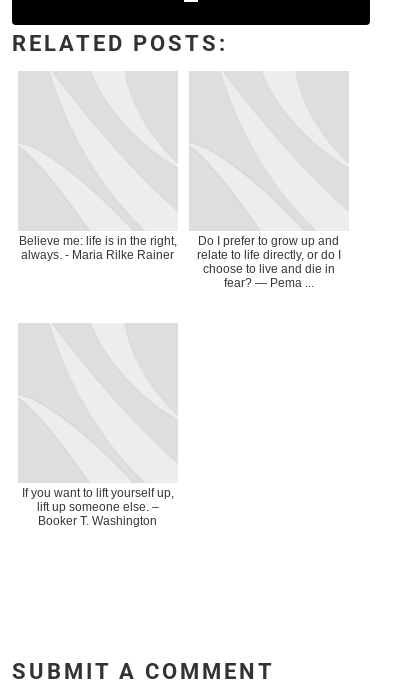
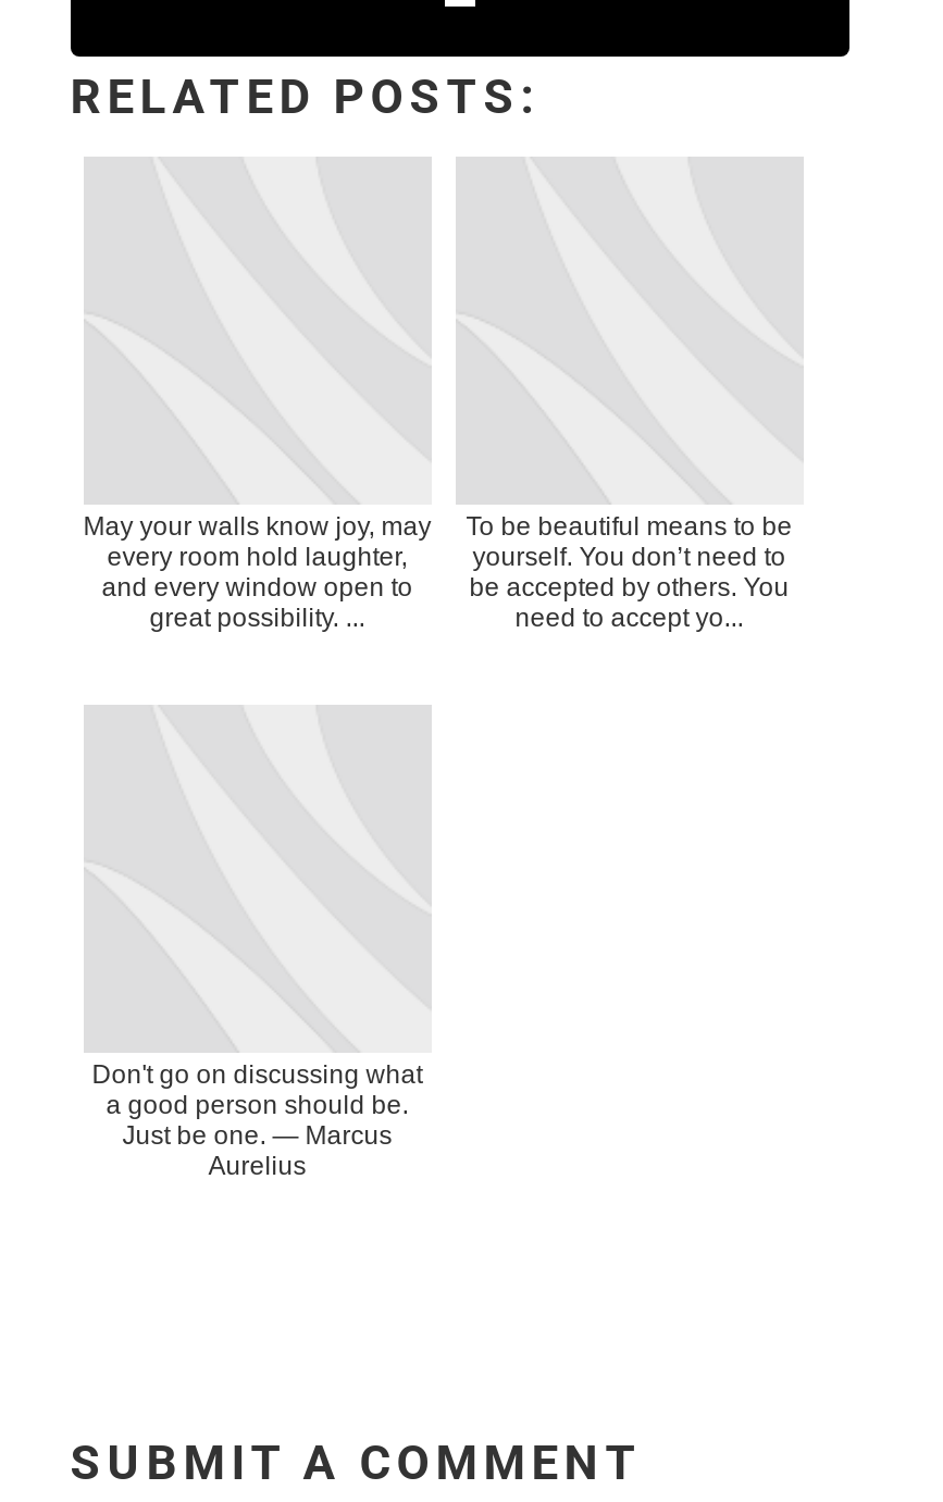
- Believe me: life is in the right,
- always. - Maria Rilke Rainer
+ May your walls know joy, may
+ every room hold laughter,
+ and every window open to
+ great possibility. ...

- Do I prefer to grow up and
- relate to life directly, or do I
- choose to live and die in
- fear? ― Pema ...
+ To be beautiful means to be
+ yourself. You don’t need to
+ be accepted by others. You
+ need to accept yo...

- If you want to lift yourself up,
- lift up someone else. –
- Booker T. Washington
+ Don't go on discussing what
+ a good person should be.
+ Just be one. ― Marcus
+ Aurelius
